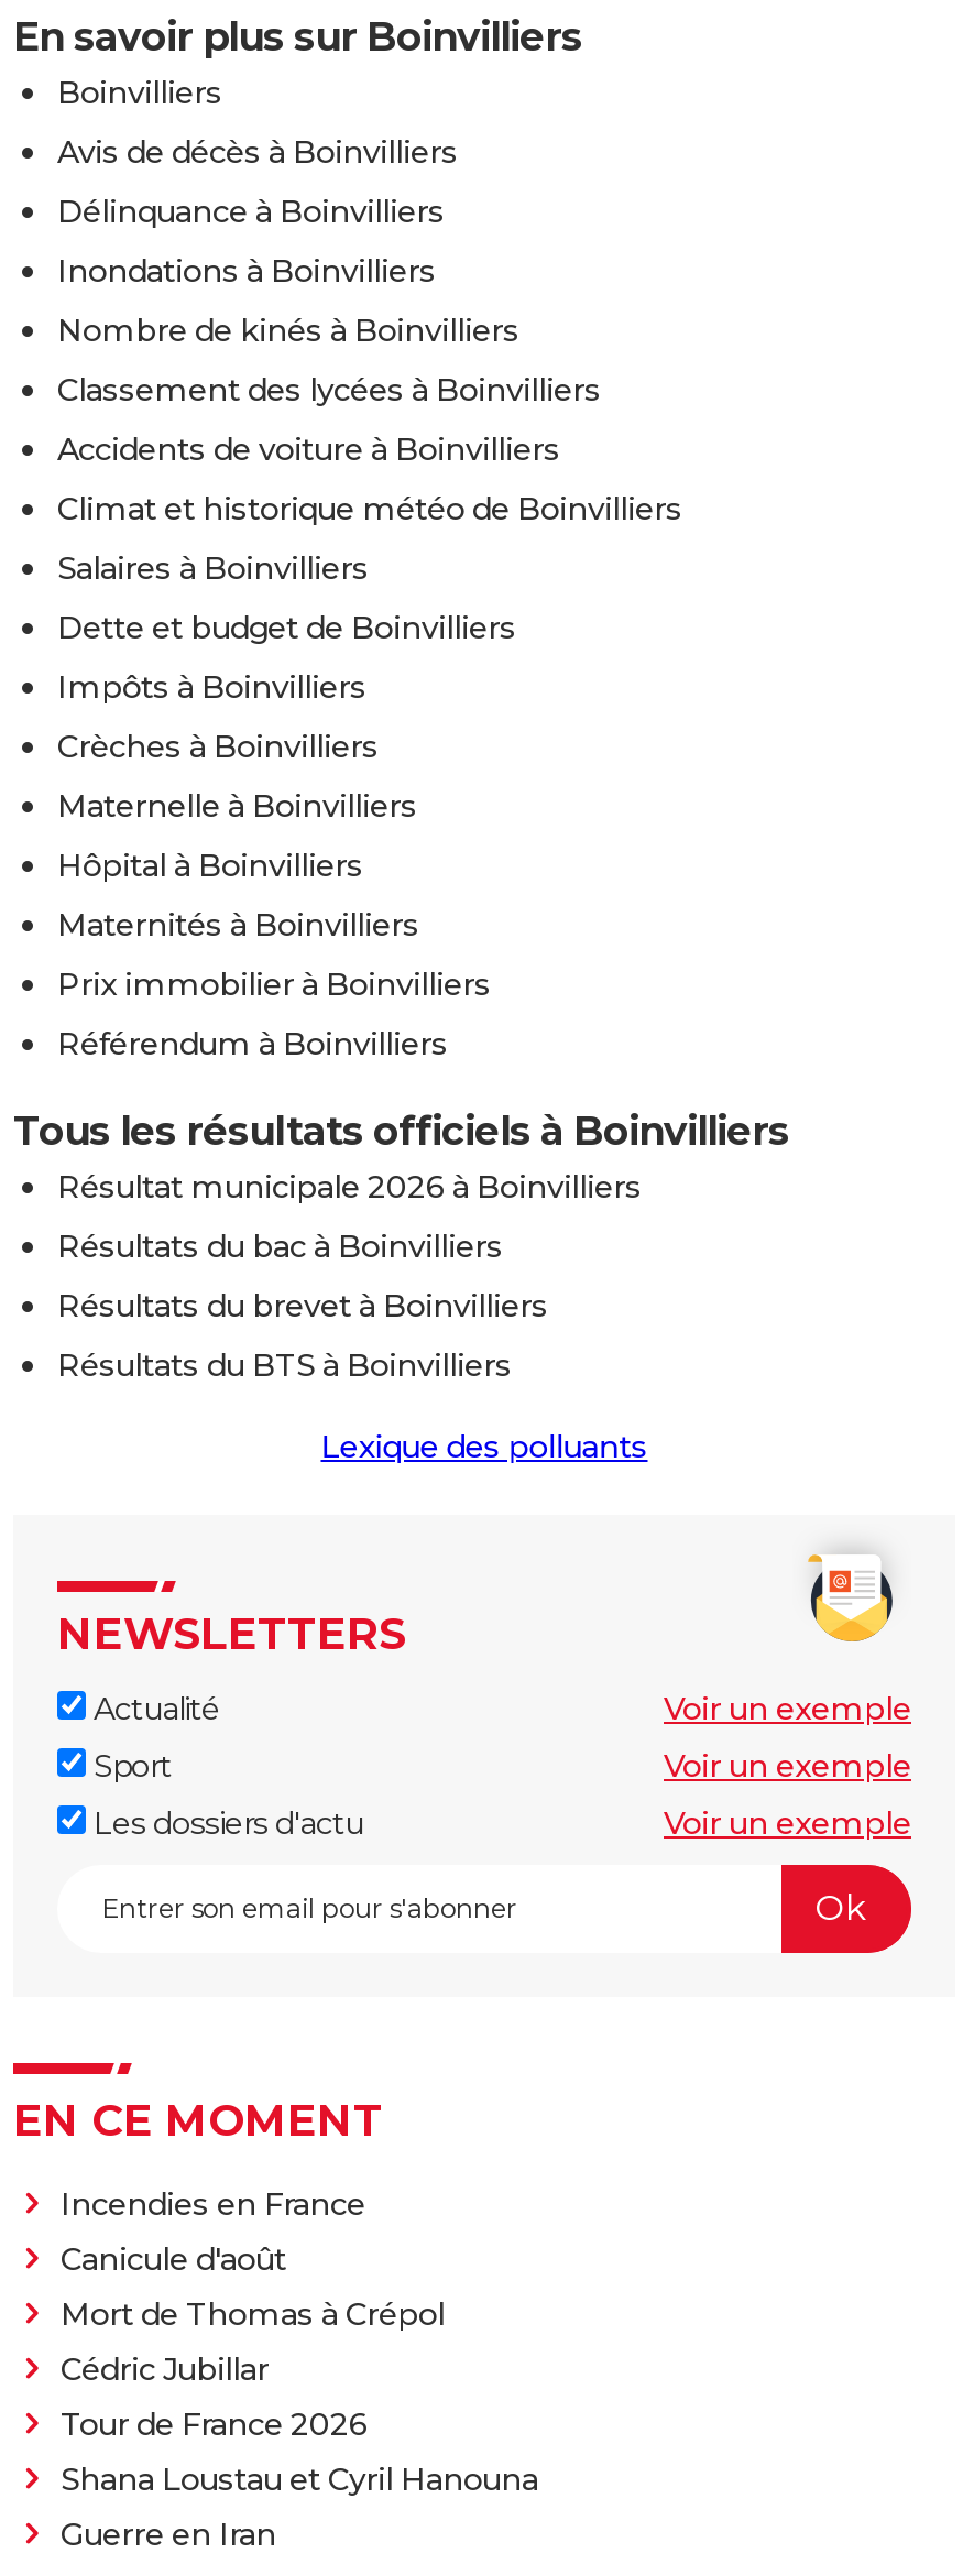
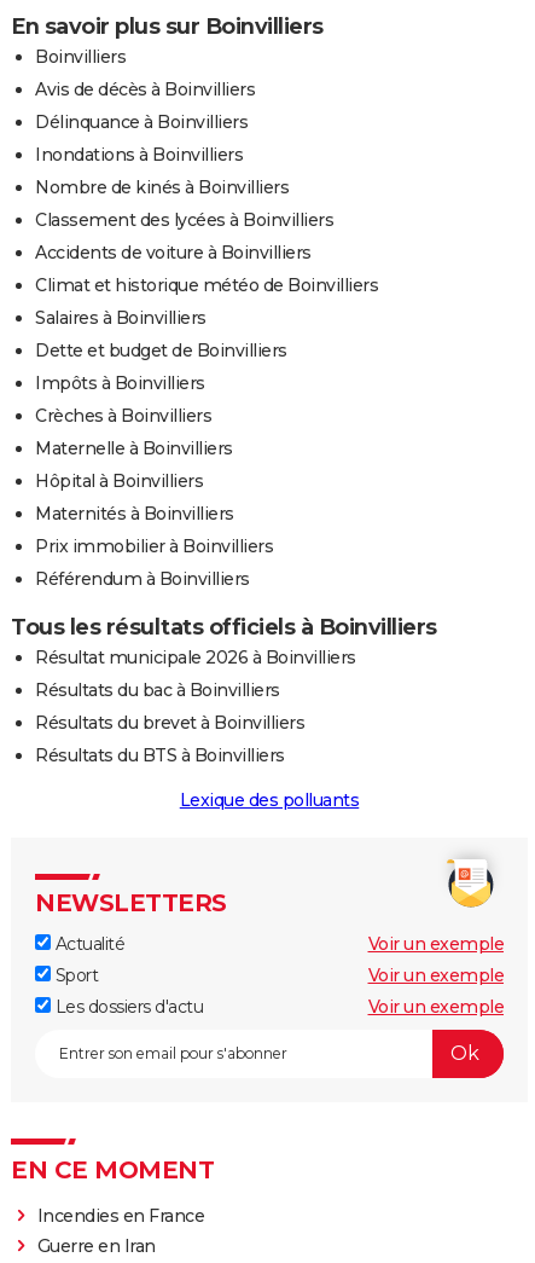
- Canicule d'août
- Mort de Thomas à Crépol
- Cédric Jubillar
- Tour de France 2026
- Shana Loustau et Cyril Hanouna
